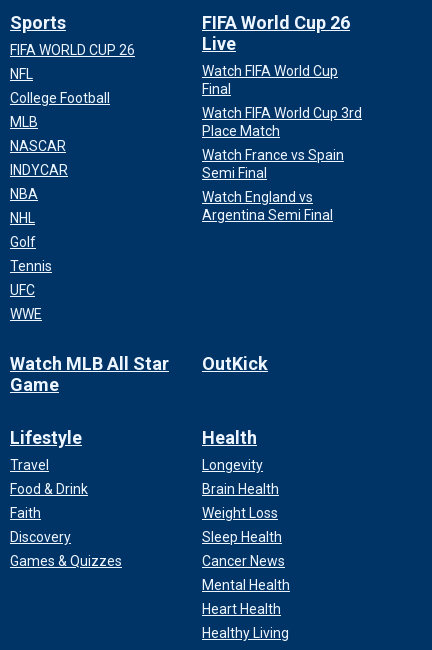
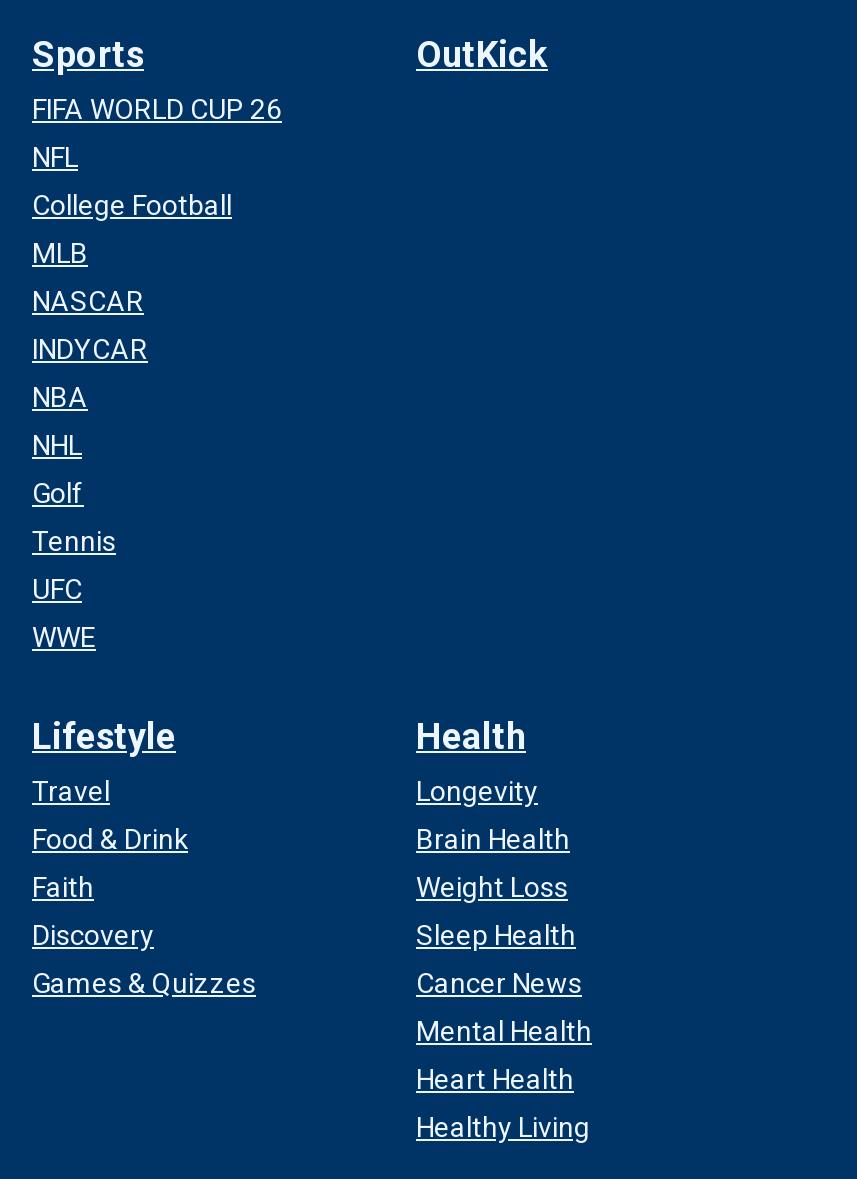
- FIFA World Cup 26
- Live
- Watch FIFA World Cup
- Final
- Watch FIFA World Cup 3rd
- Place Match
- Watch France vs Spain
- Semi Final
- Watch England vs
- Argentina Semi Final

- Watch MLB All Star
- Game

moved up: OutKick
